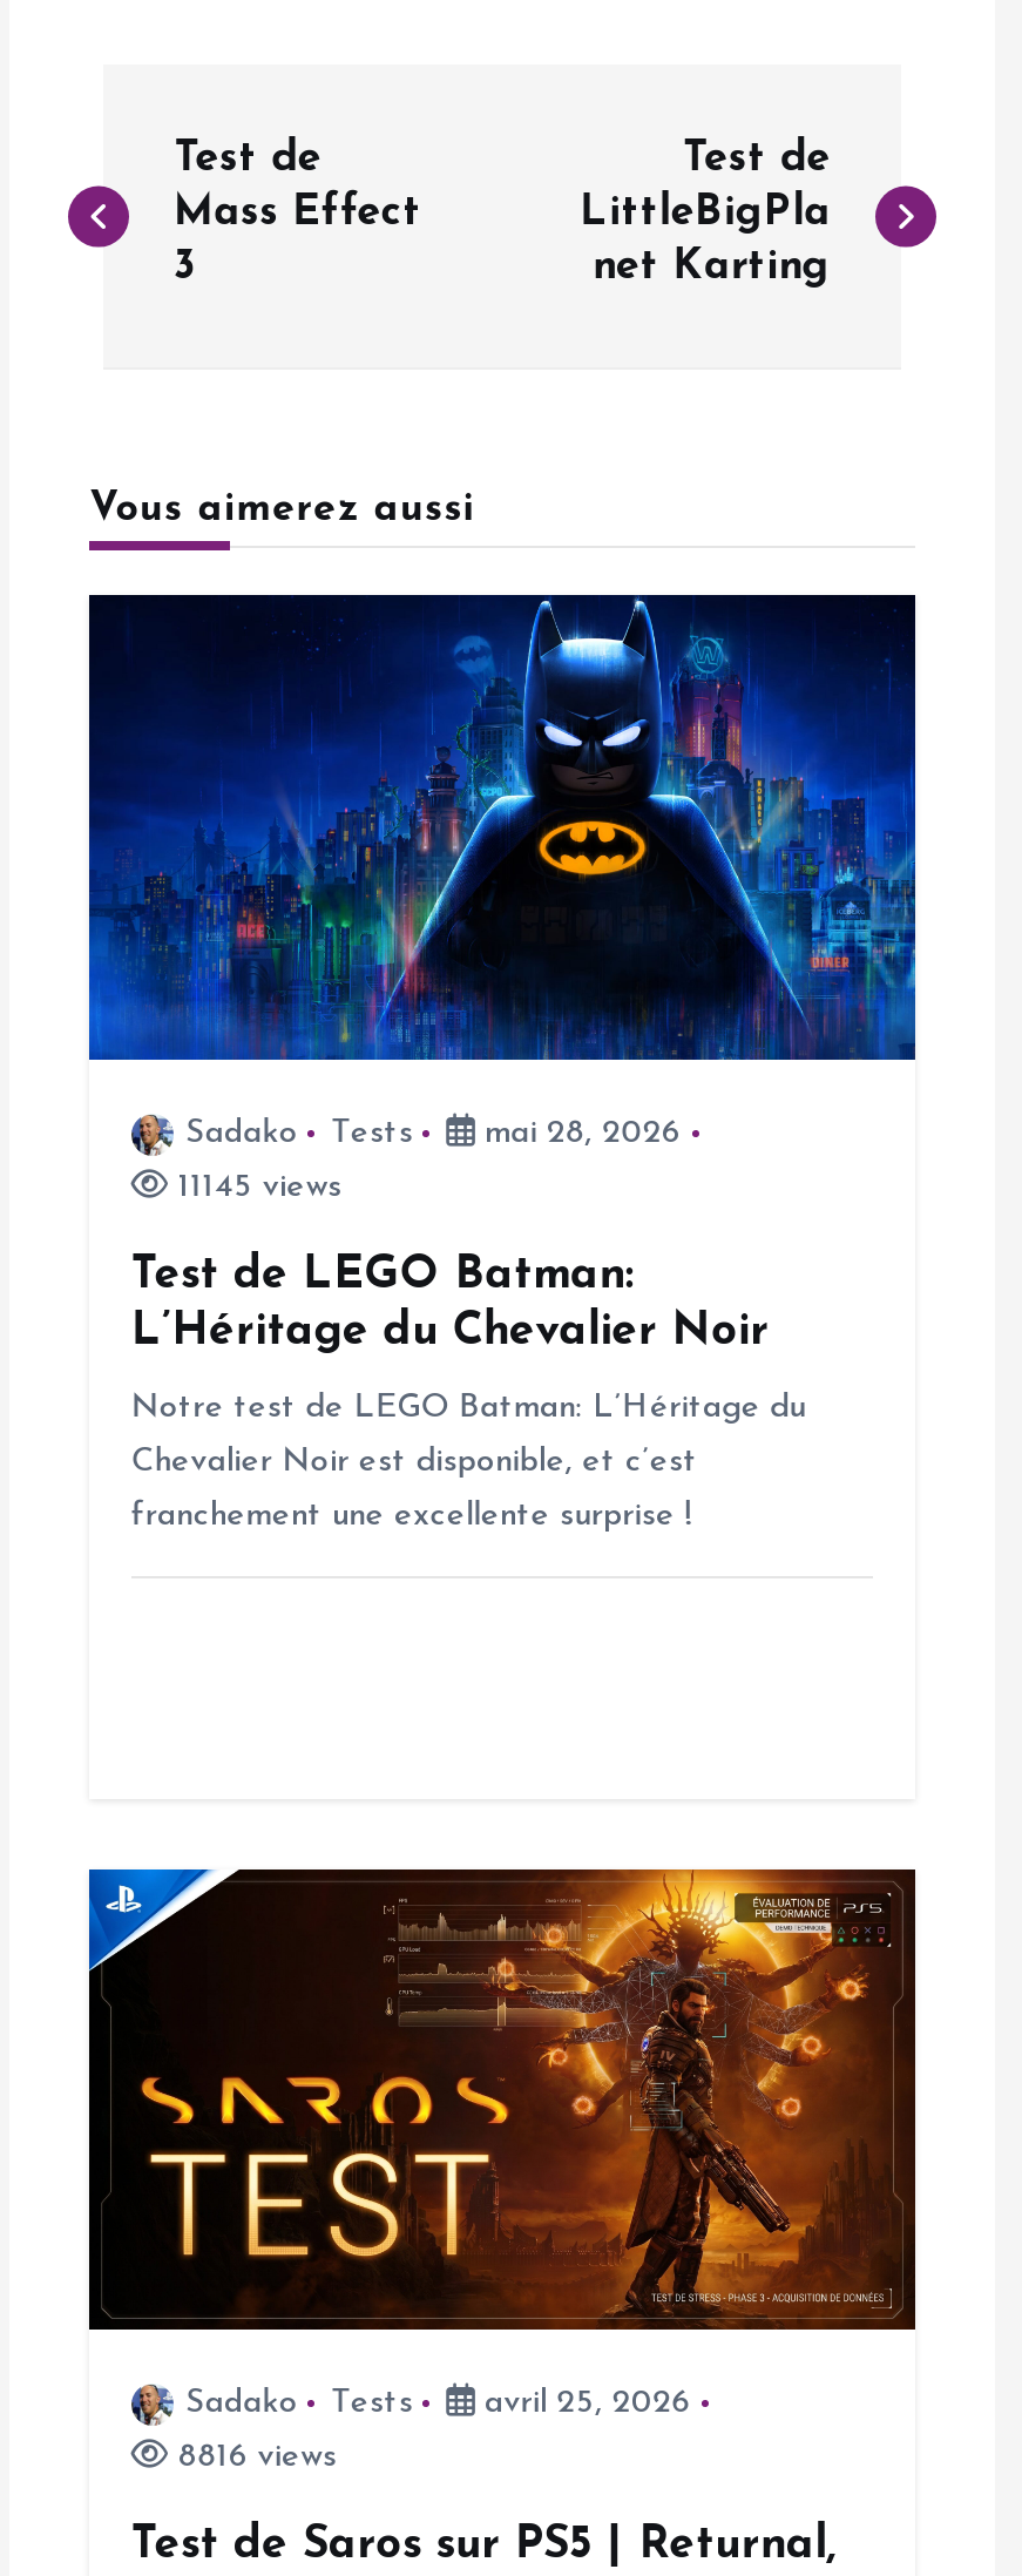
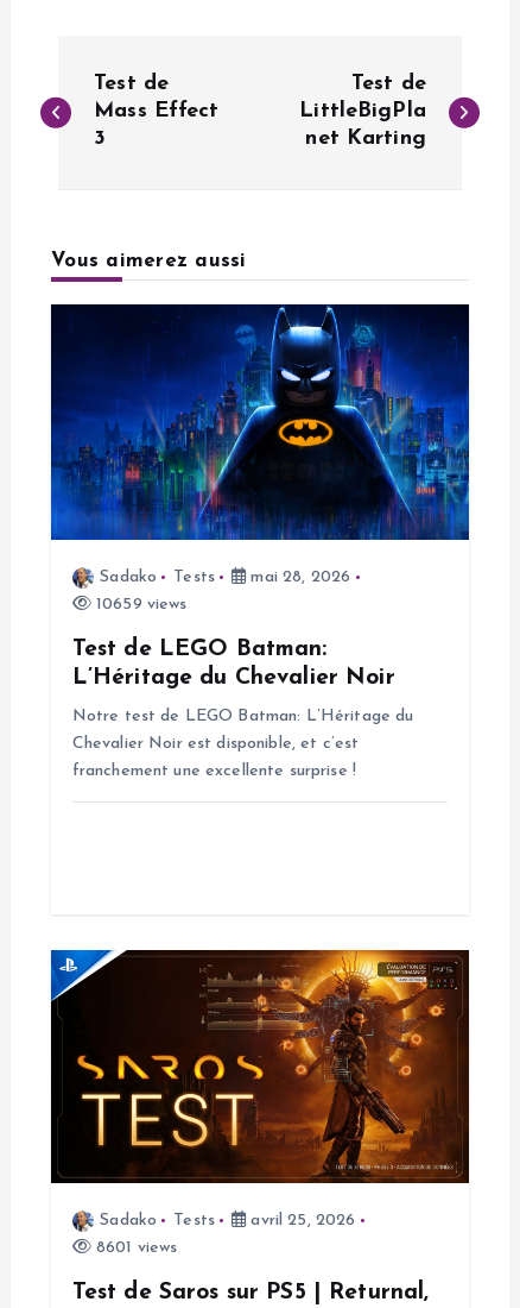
- 11145 views
+ 10659 views

- 8816 views
+ 8601 views
